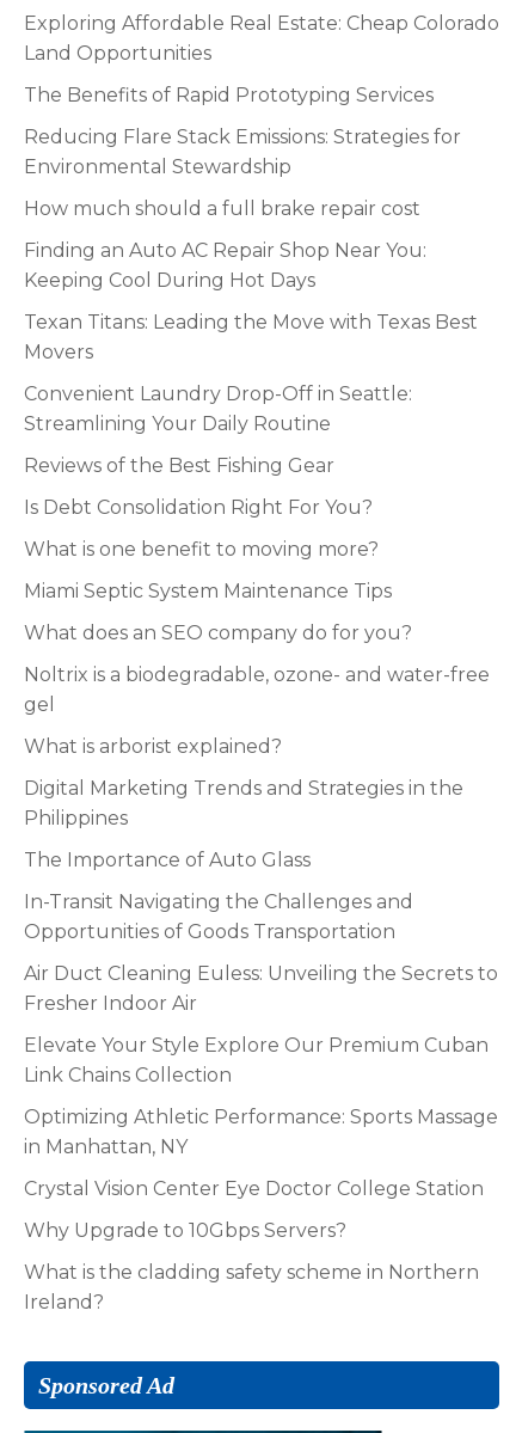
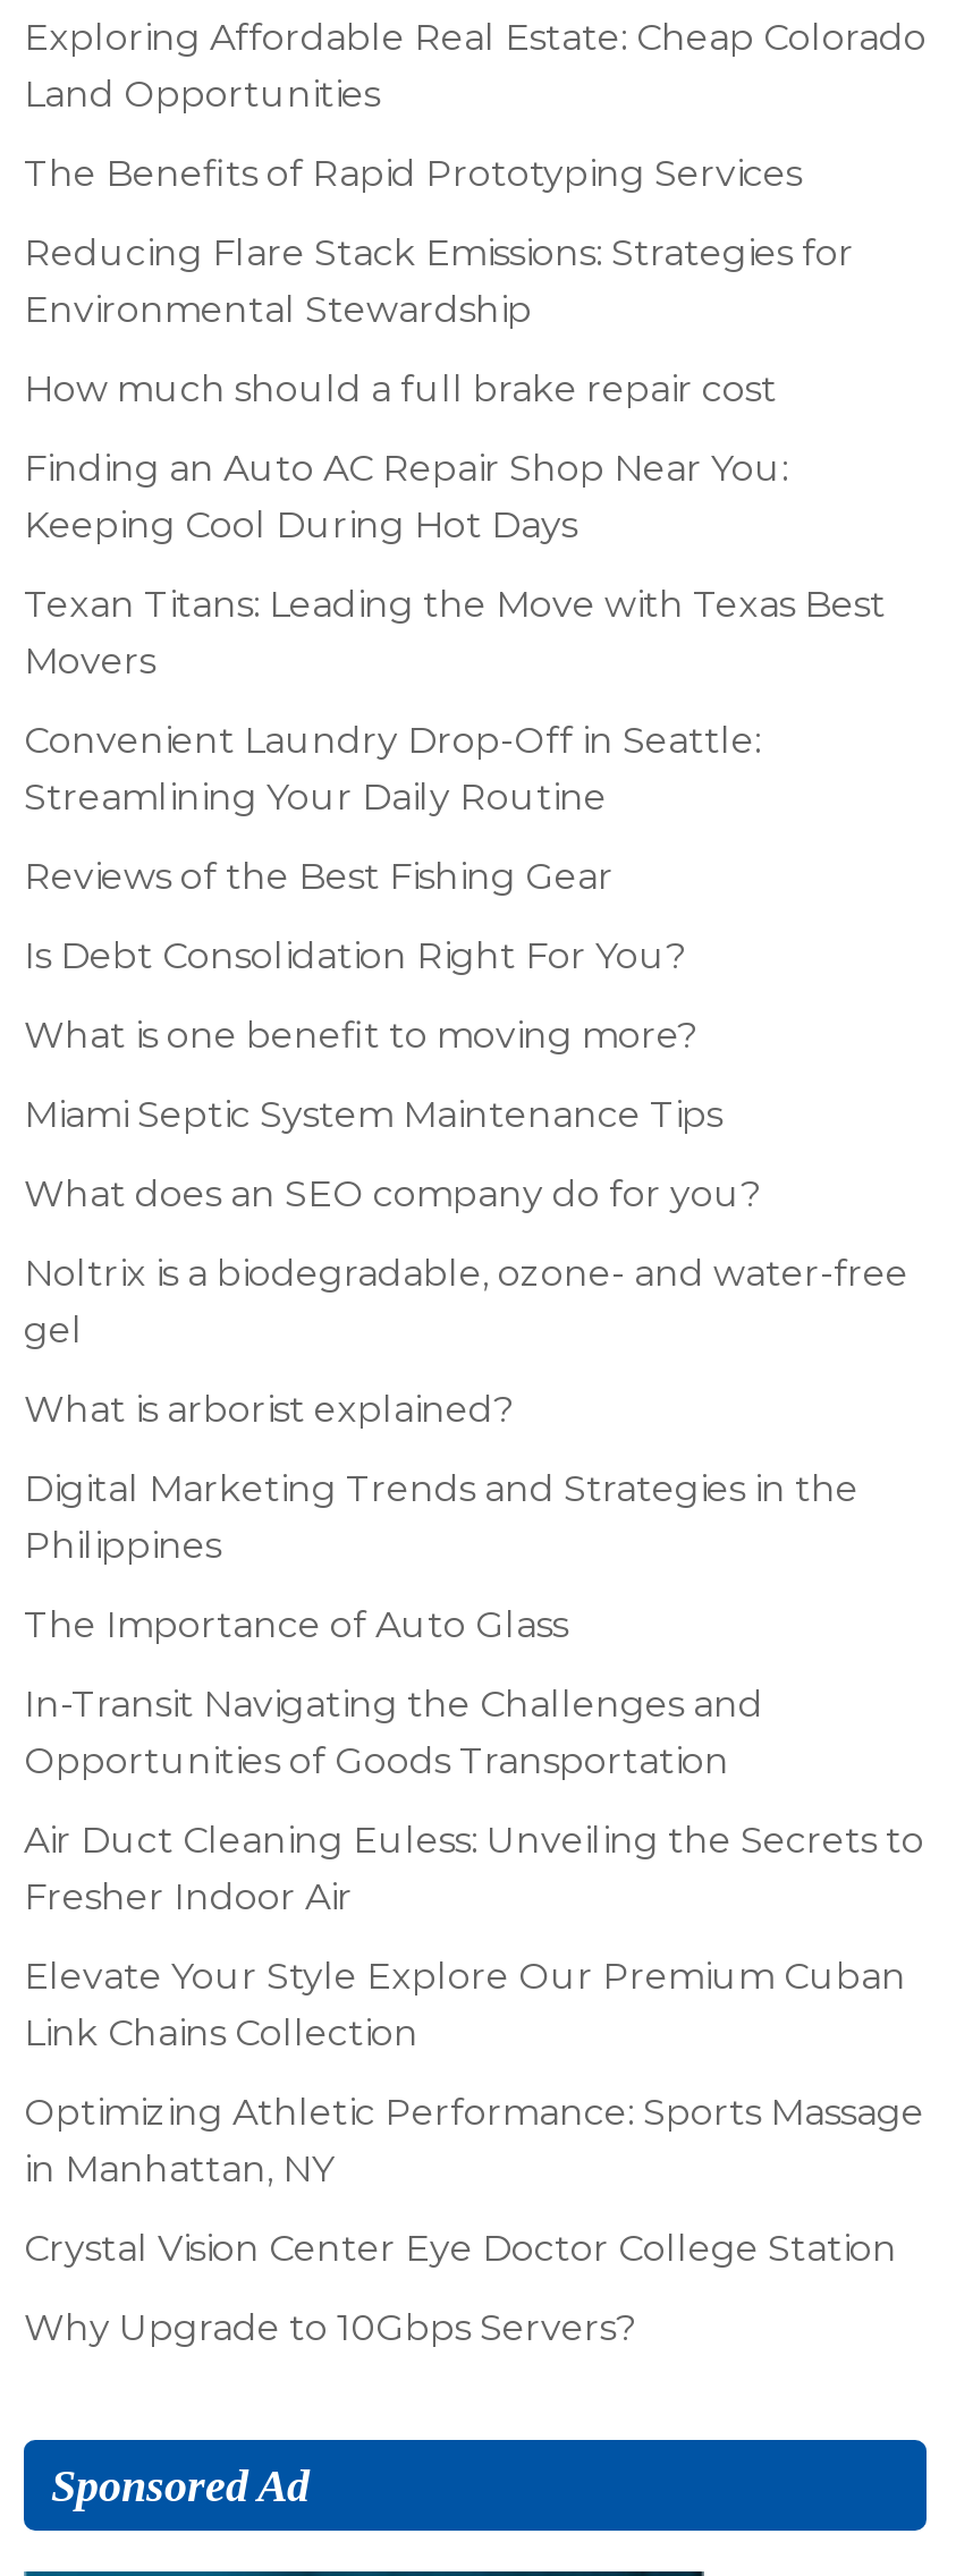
- What is the cladding safety scheme in Northern
- Ireland?
